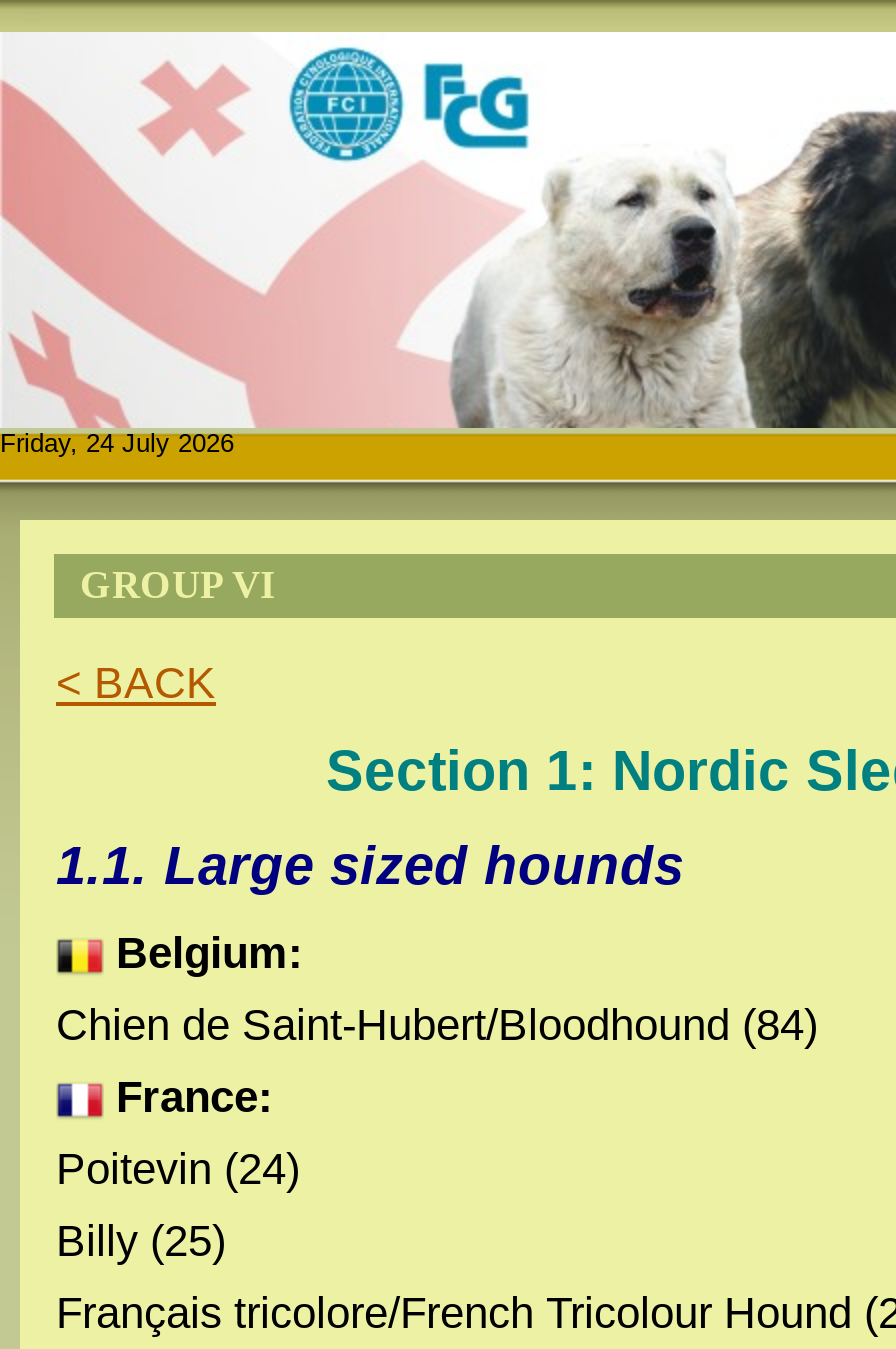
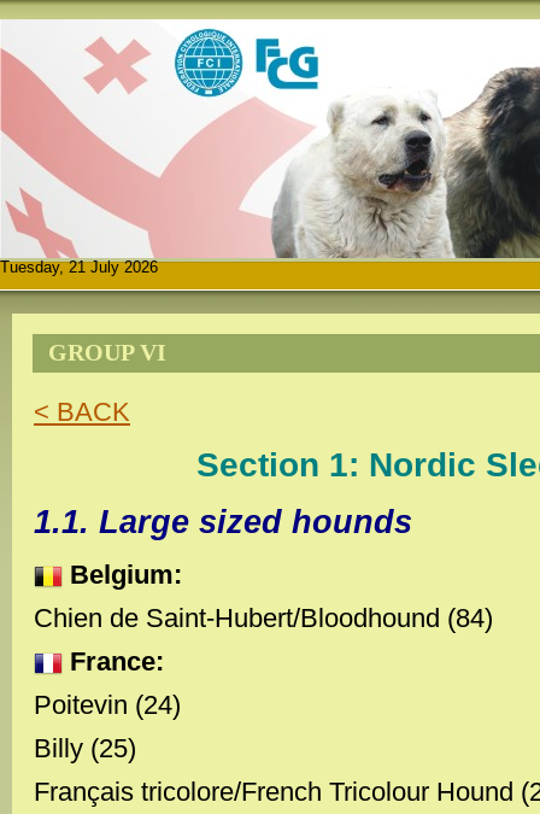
- Friday, 24 July 2026
+ Tuesday, 21 July 2026
